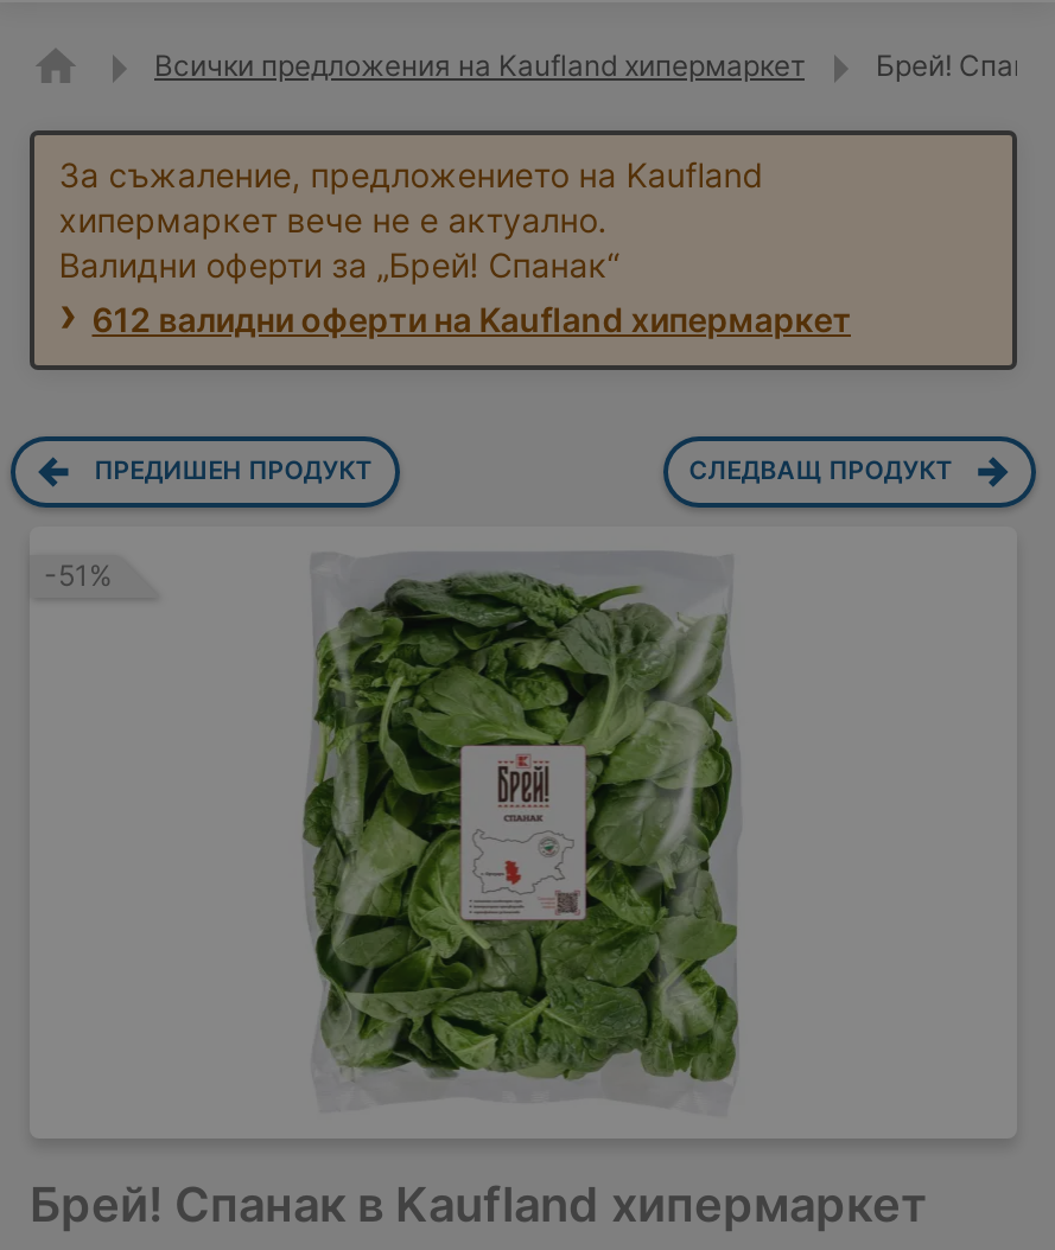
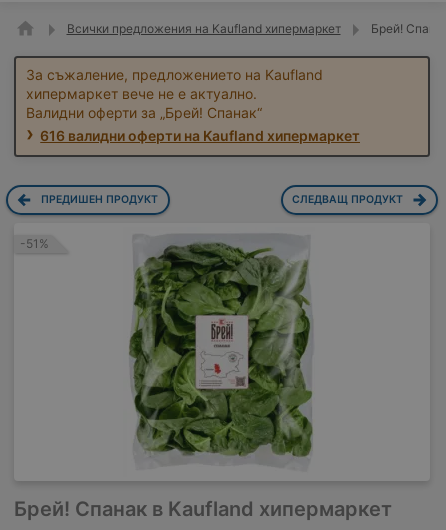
- 612 валидни оферти на Kaufland хипермаркет
+ 616 валидни оферти на Kaufland хипермаркет
